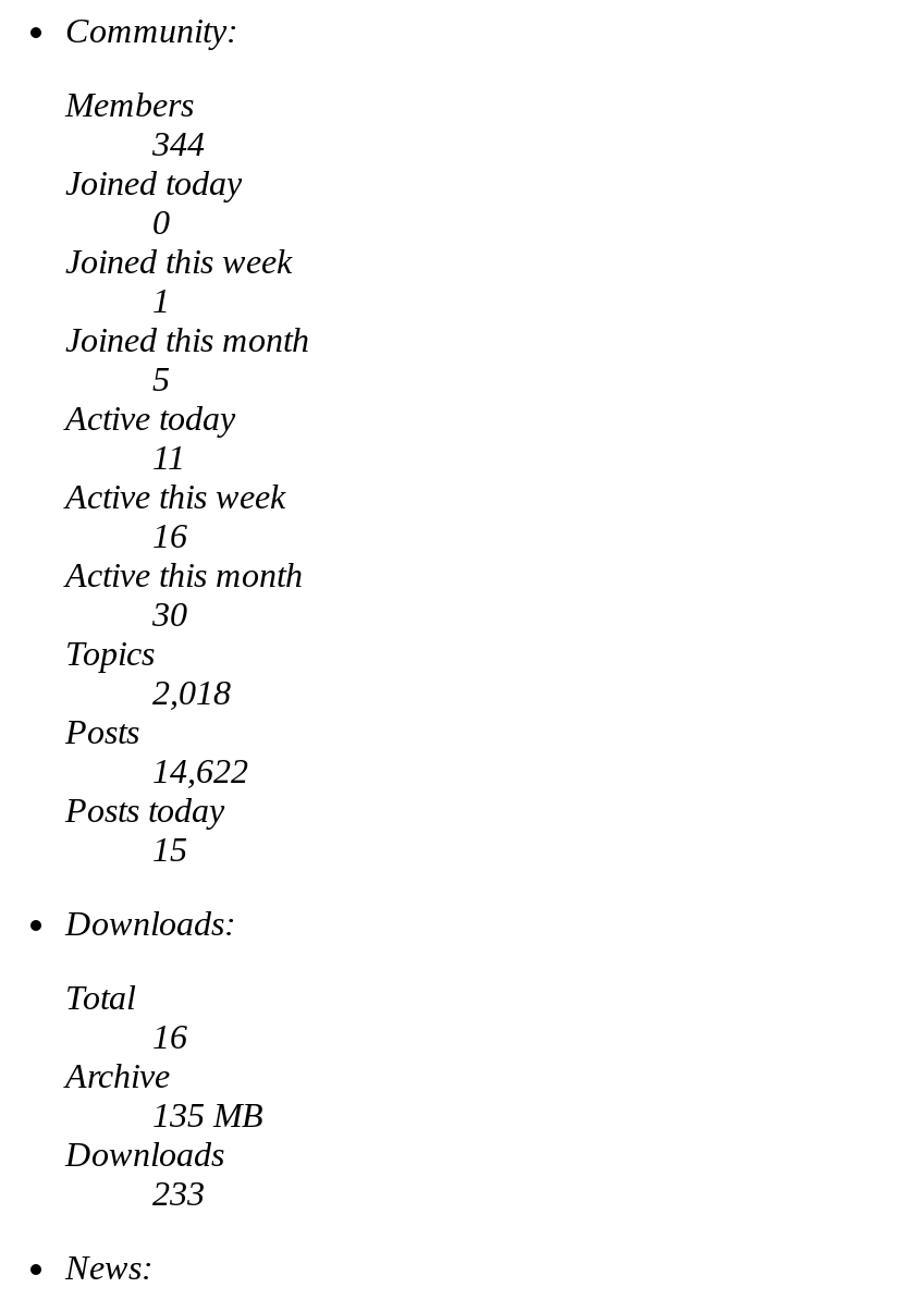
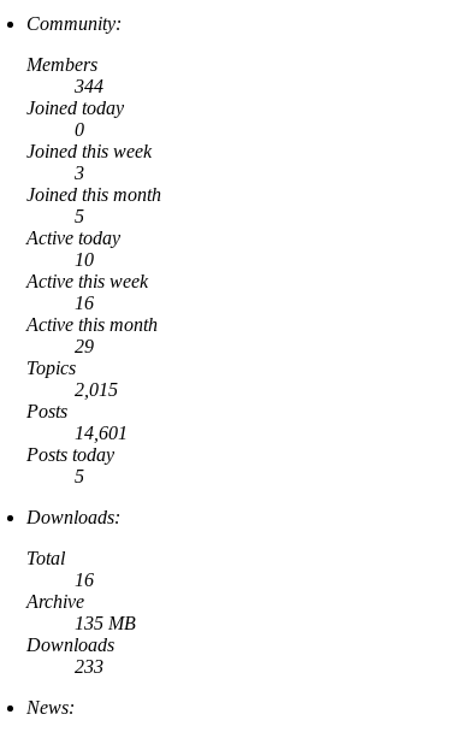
- 1
+ 3

- 11
+ 10

- 30
+ 29

- 2,018
+ 2,015

- 14,622
+ 14,601

- 15
+ 5
